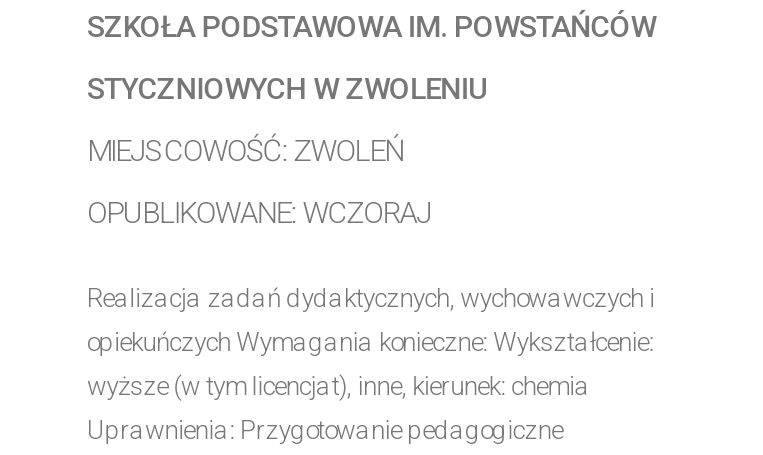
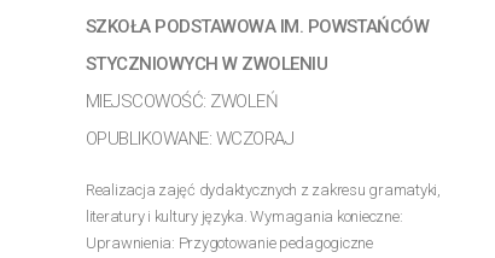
- Realizacja zadań dydaktycznych, wychowawczych i
- opiekuńczych Wymagania konieczne: Wykształcenie:
- wyższe (w tym licencjat), inne, kierunek: chemia
+ Realizacja zajęć dydaktycznych z zakresu gramatyki,
+ literatury i kultury języka. Wymagania konieczne:
